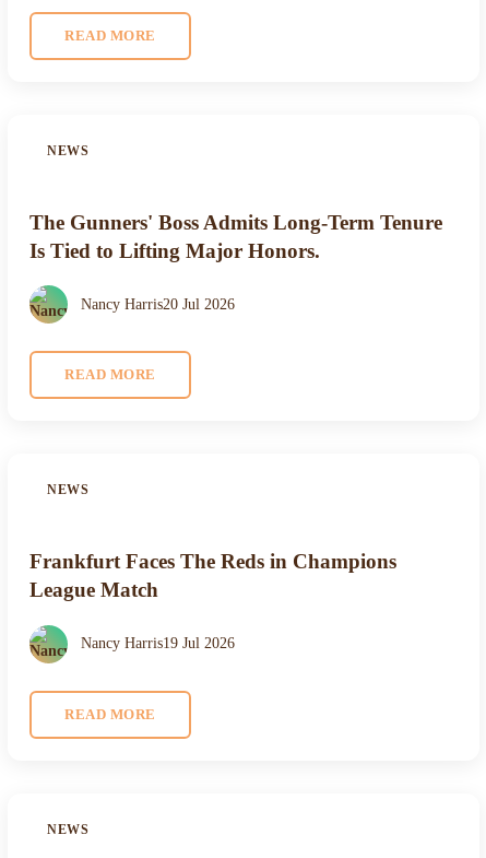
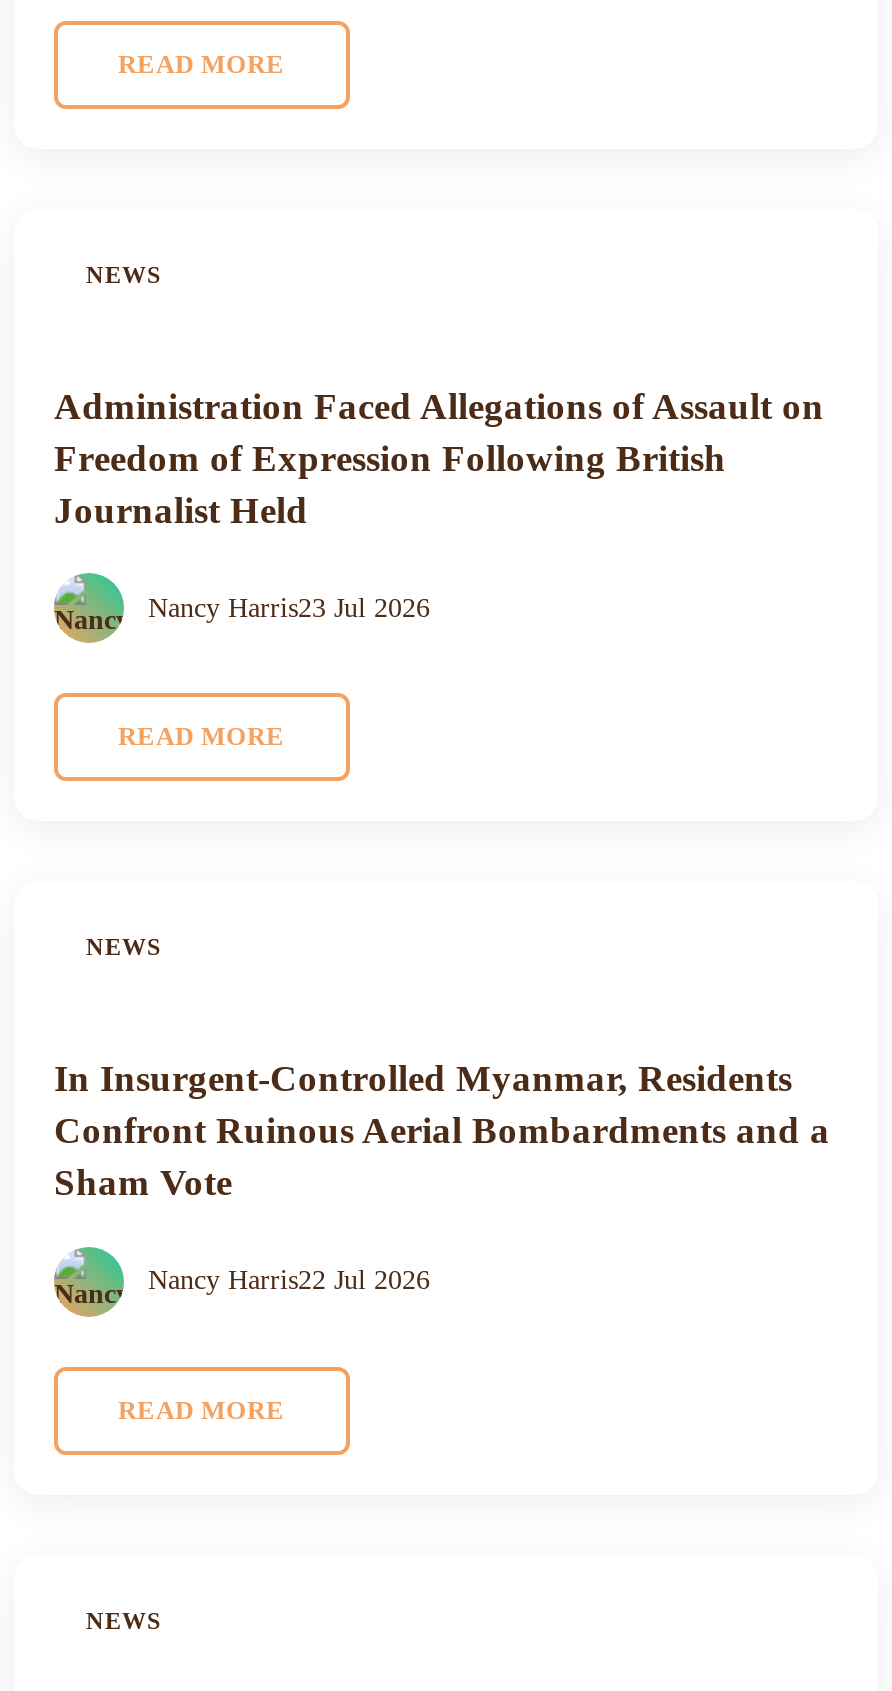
- The Gunners' Boss Admits Long-Term Tenure
- Is Tied to Lifting Major Honors.
+ Administration Faced Allegations of Assault on
+ Freedom of Expression Following British
+ Journalist Held

- Nancy Harris20 Jul 2026
+ Nancy Harris23 Jul 2026

- Frankfurt Faces The Reds in Champions
- League Match
+ In Insurgent-Controlled Myanmar, Residents
+ Confront Ruinous Aerial Bombardments and a
+ Sham Vote

- Nancy Harris19 Jul 2026
+ Nancy Harris22 Jul 2026
